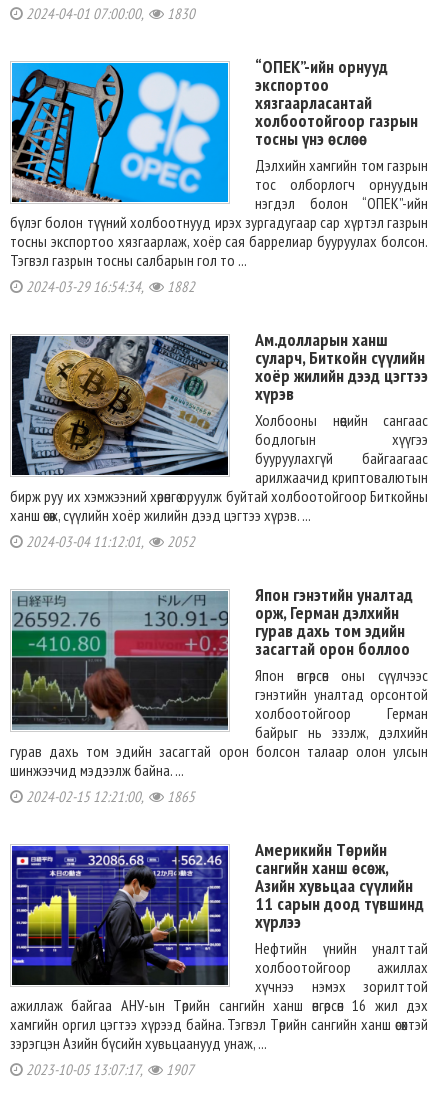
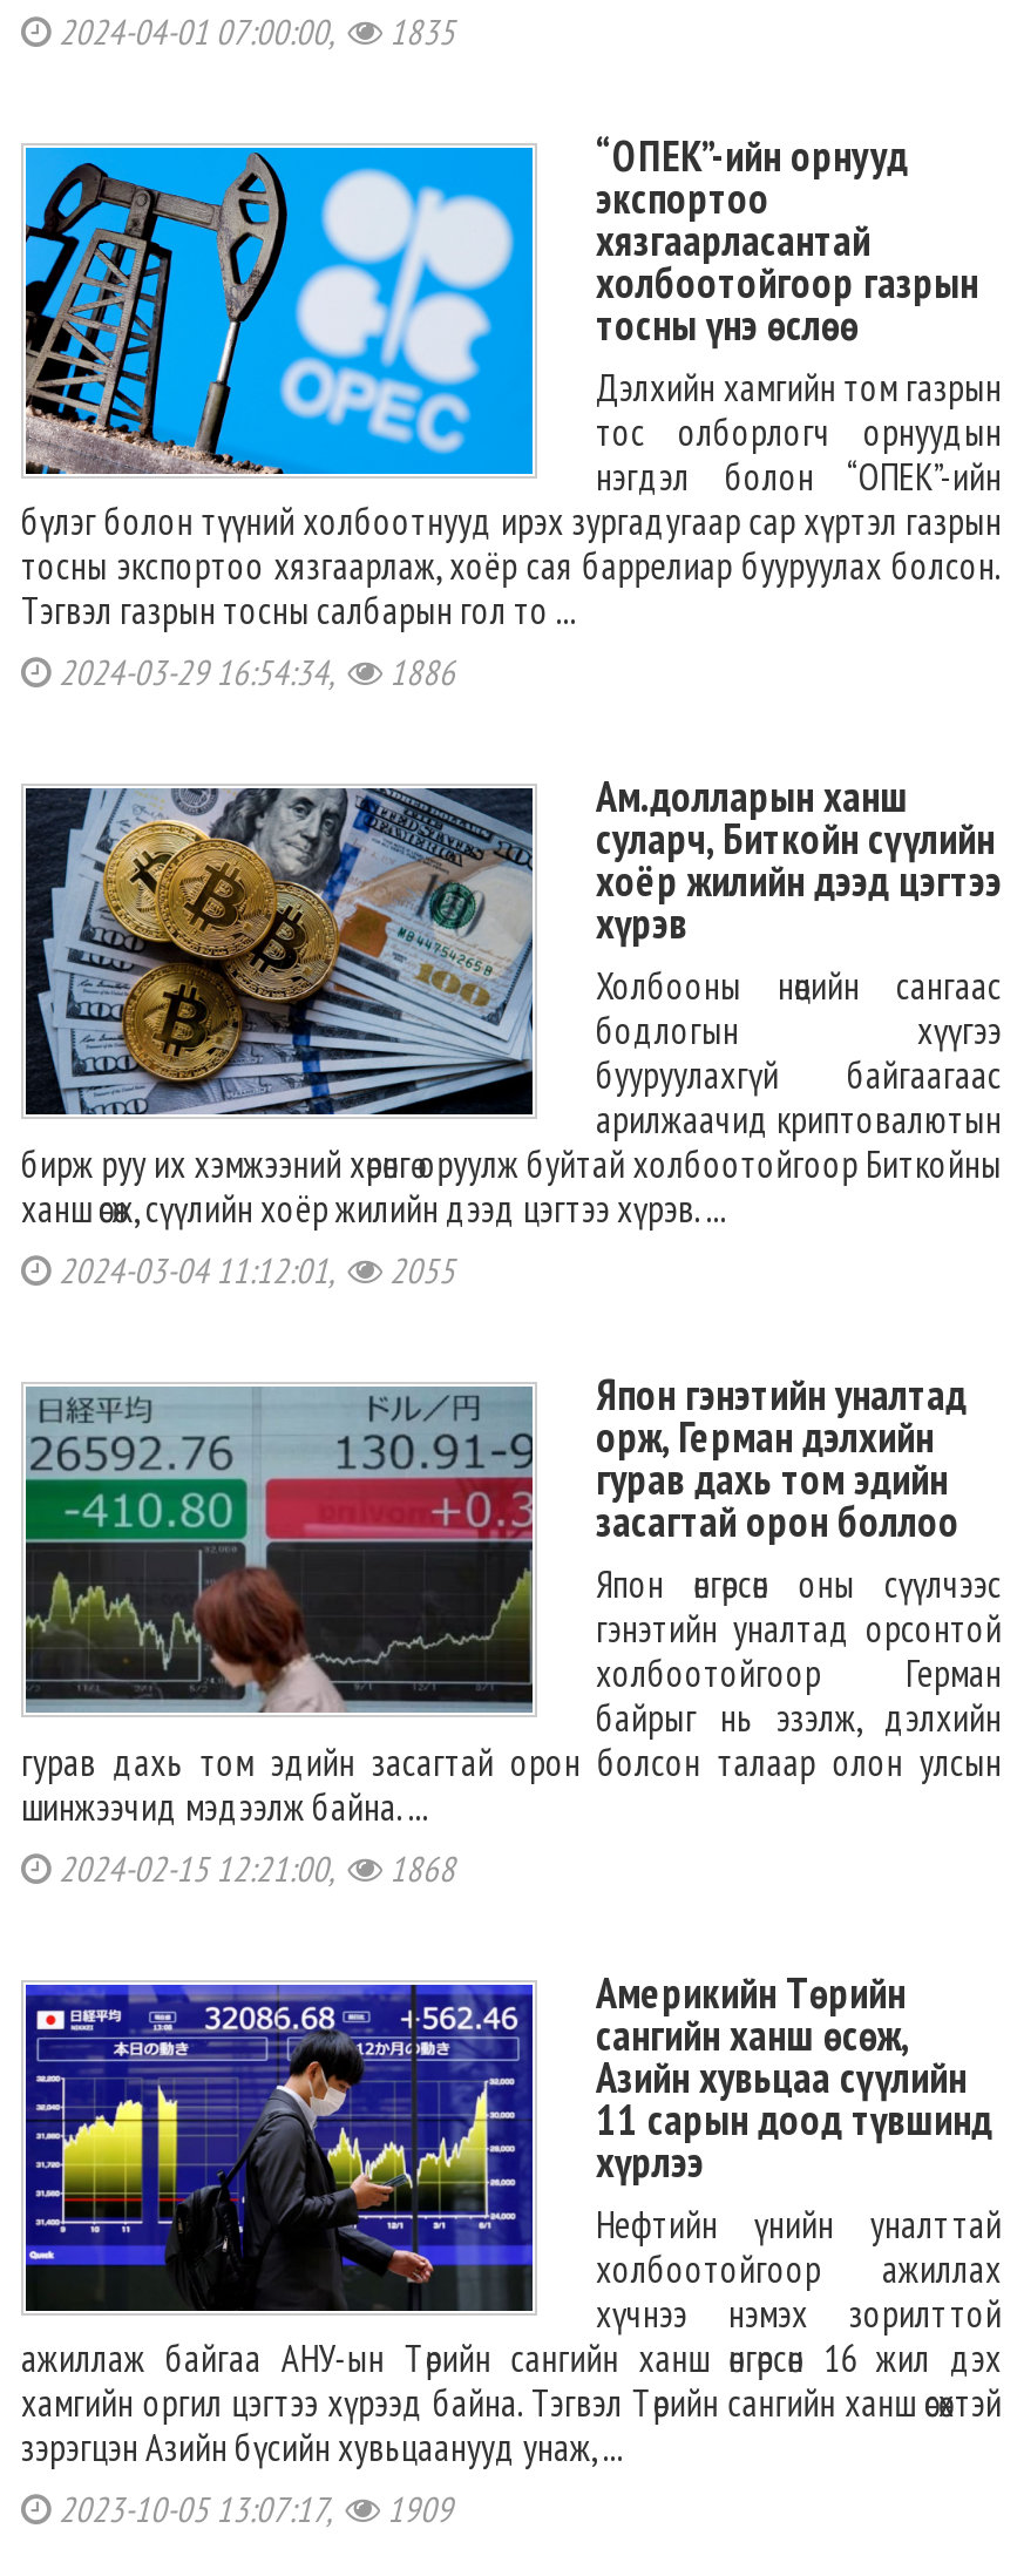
- 2024-04-01 07:00:00, 1830
+ 2024-04-01 07:00:00, 1835

- 2024-03-29 16:54:34, 1882
+ 2024-03-29 16:54:34, 1886

- 2024-03-04 11:12:01, 2052
+ 2024-03-04 11:12:01, 2055

- 2024-02-15 12:21:00, 1865
+ 2024-02-15 12:21:00, 1868

- 2023-10-05 13:07:17, 1907
+ 2023-10-05 13:07:17, 1909
